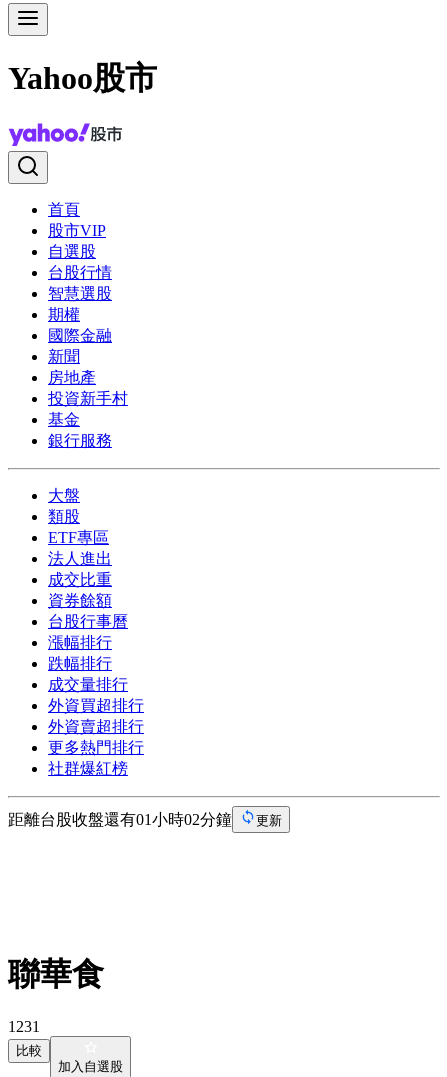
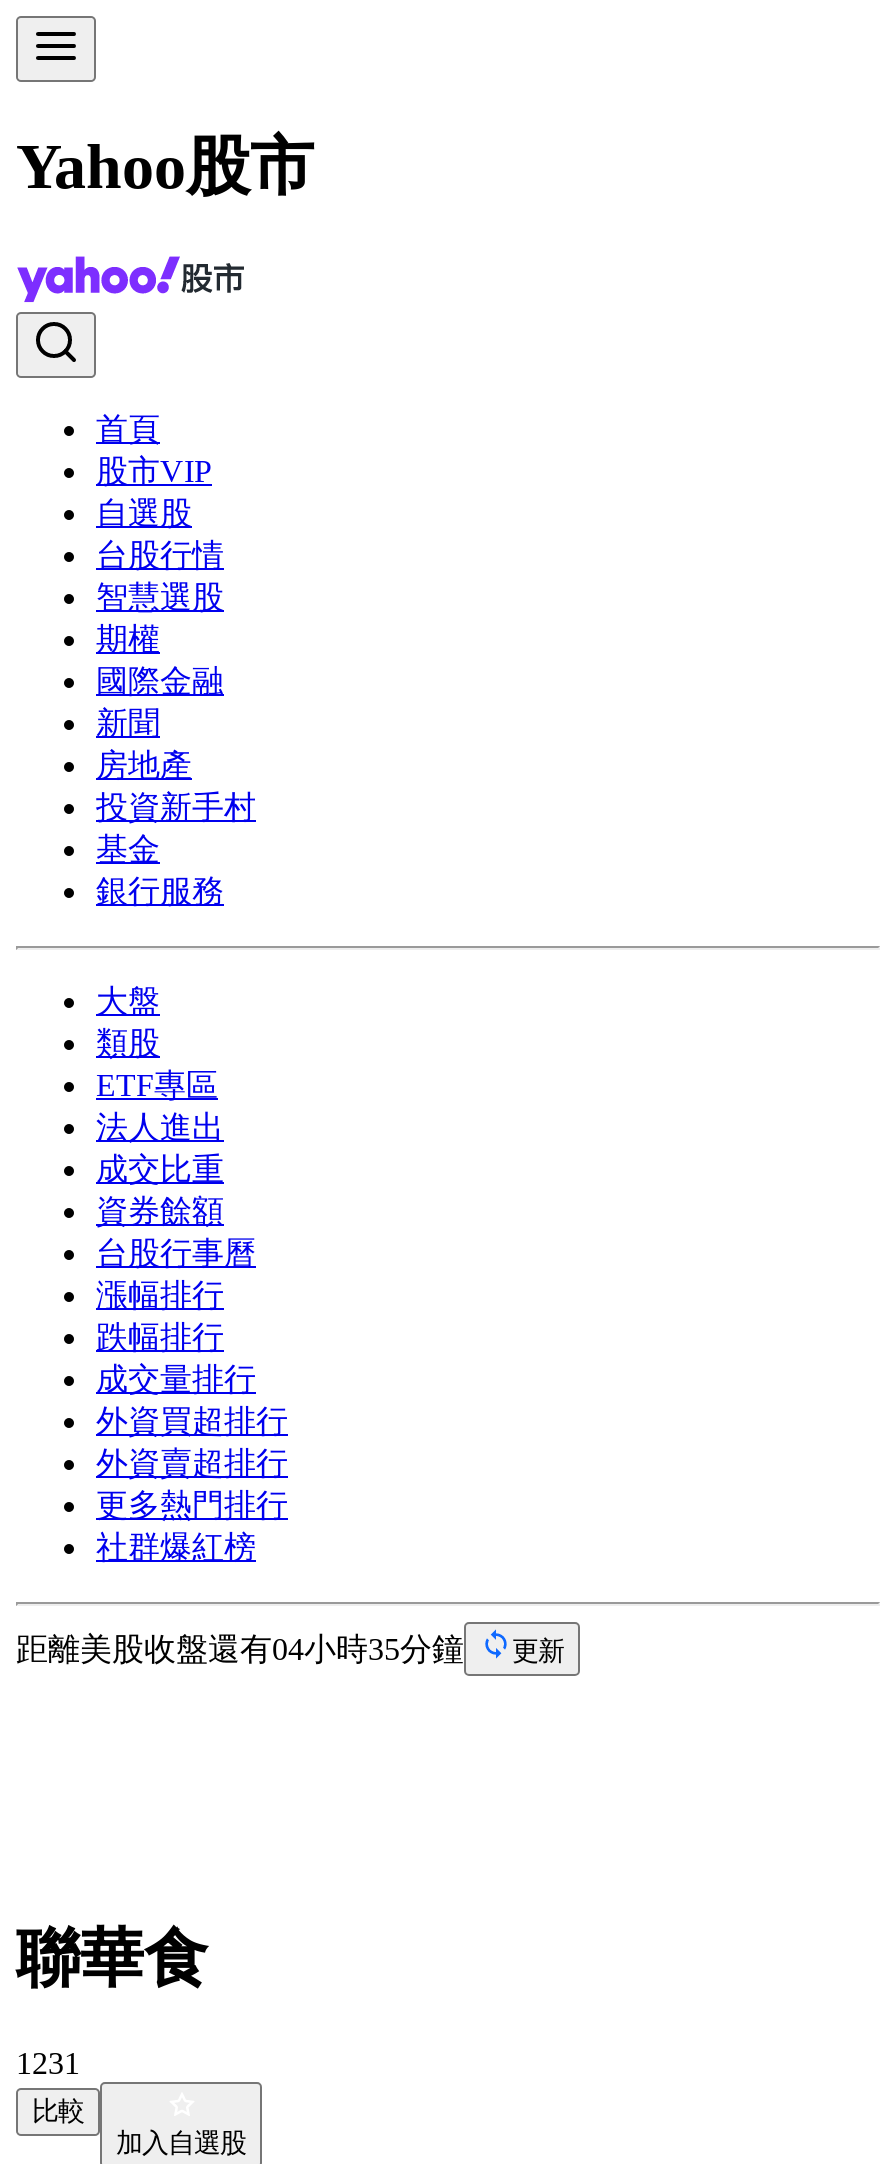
- 距離台股收盤還有01小時02分鐘
+ 距離美股收盤還有04小時35分鐘
